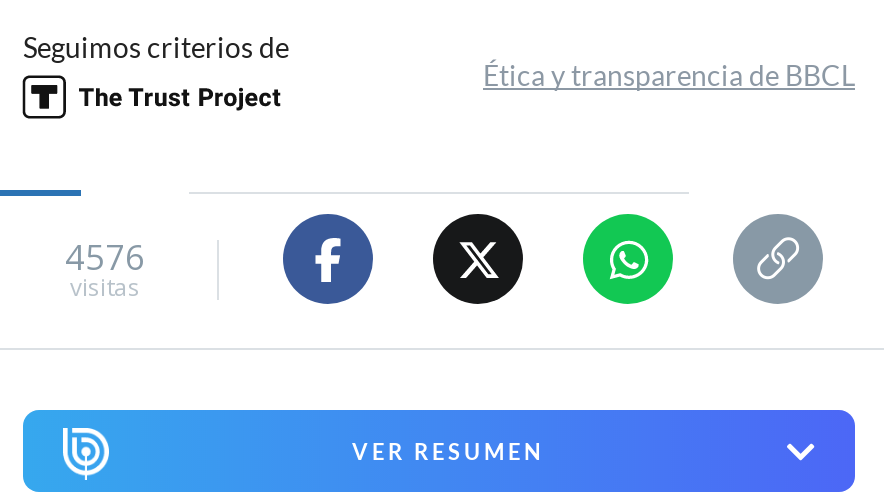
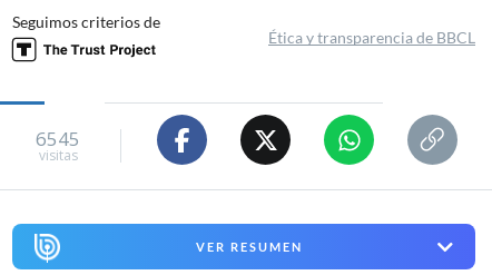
- 4576
+ 6545
